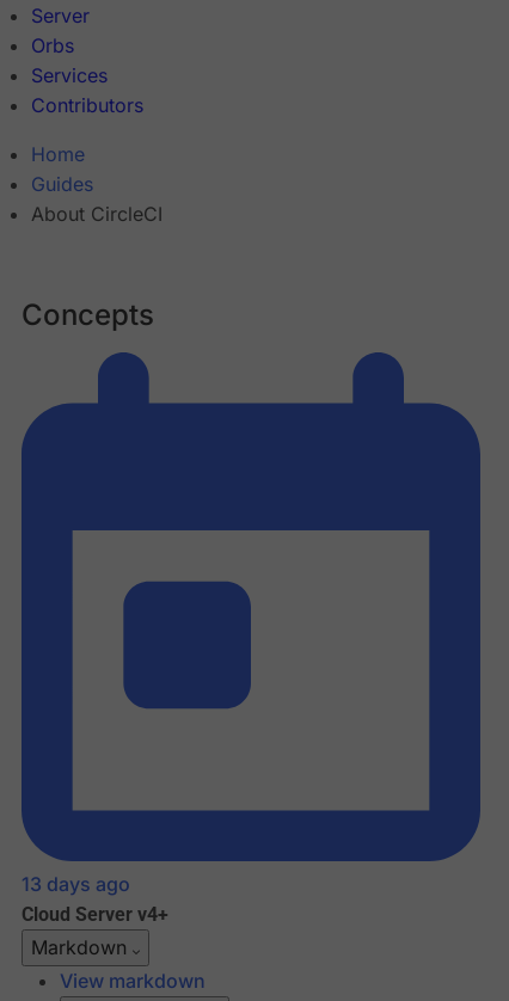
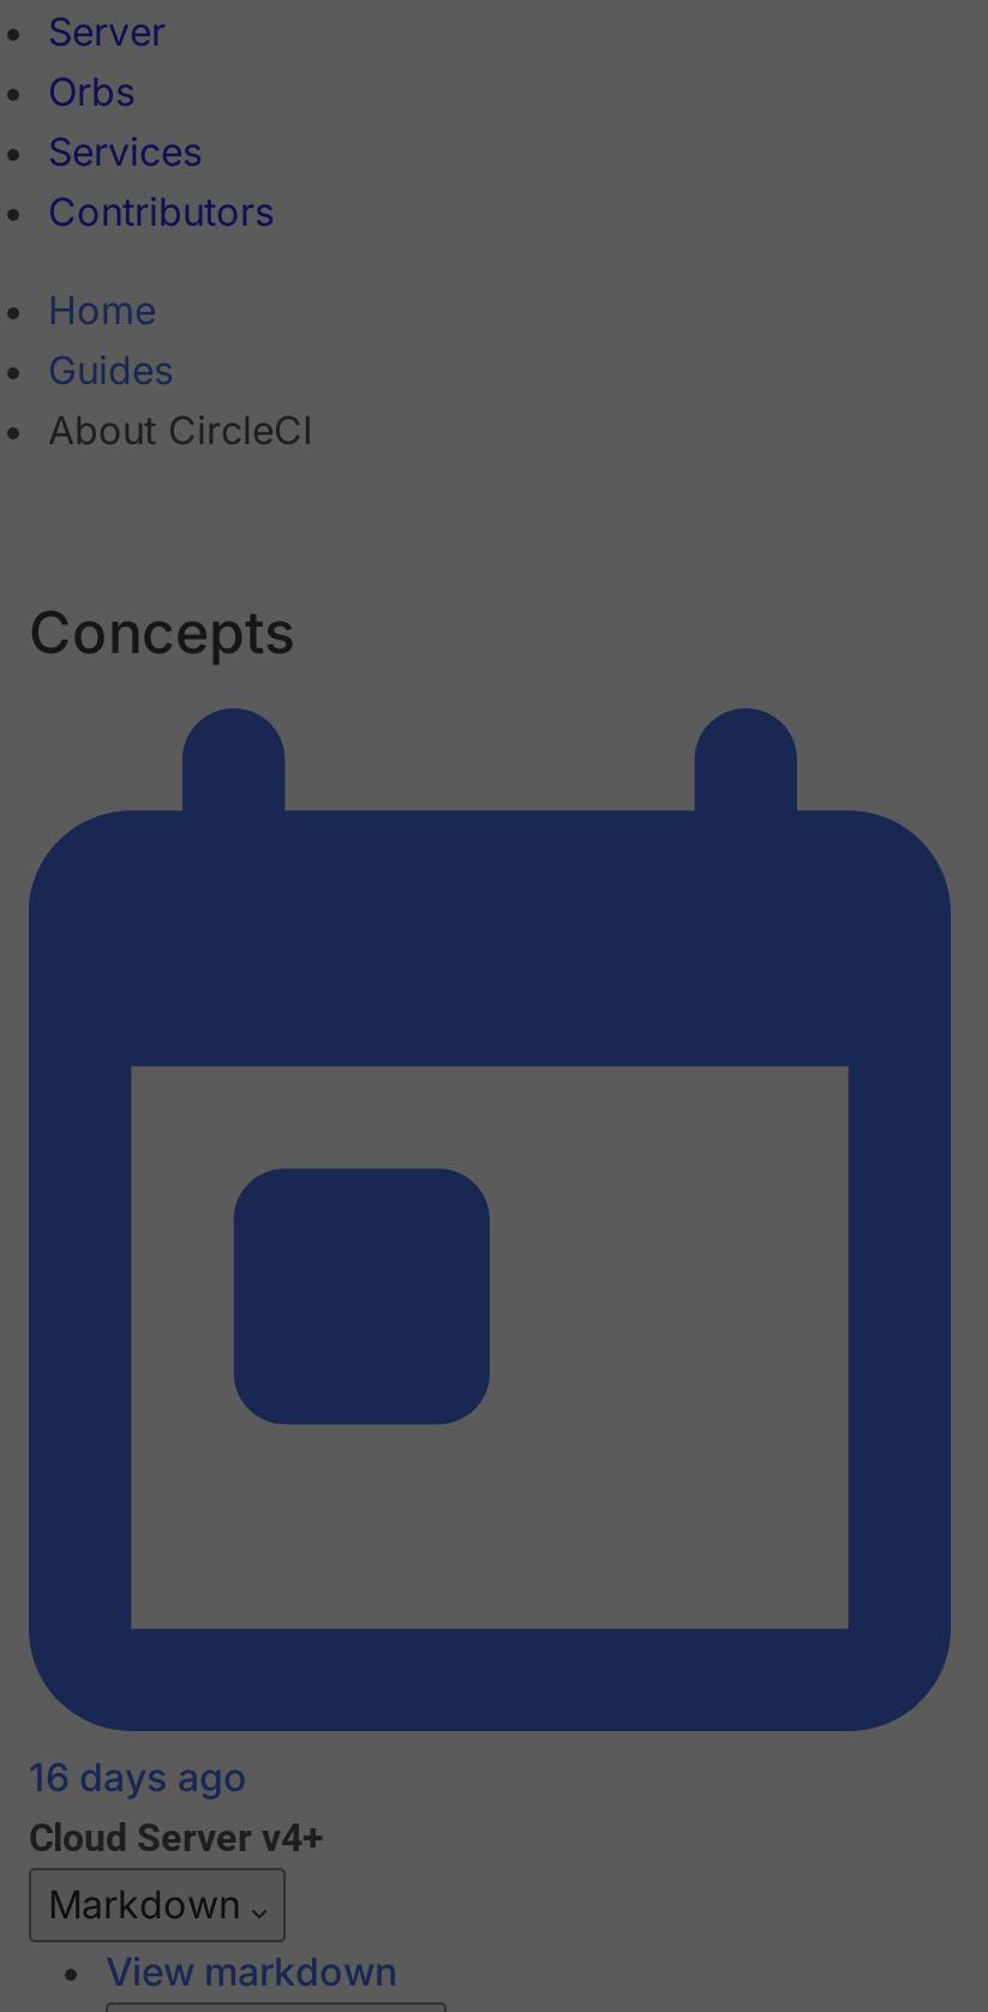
- 13 days ago
+ 16 days ago
